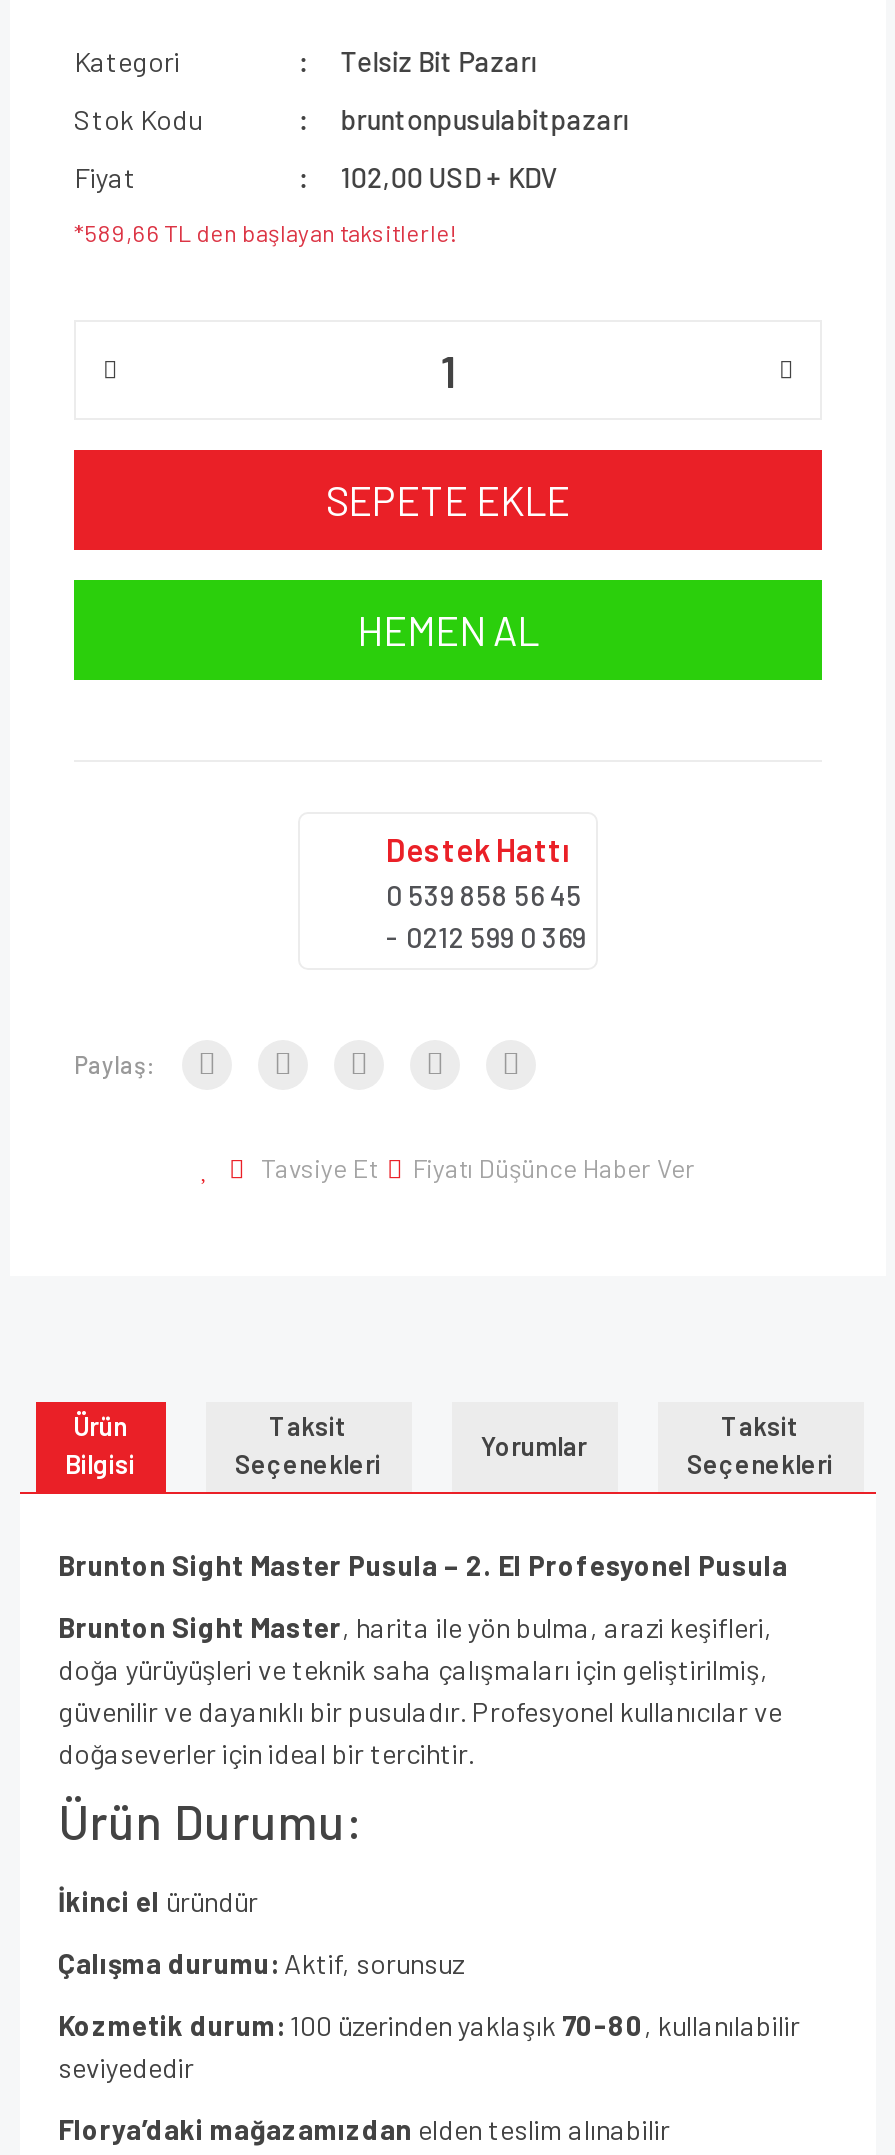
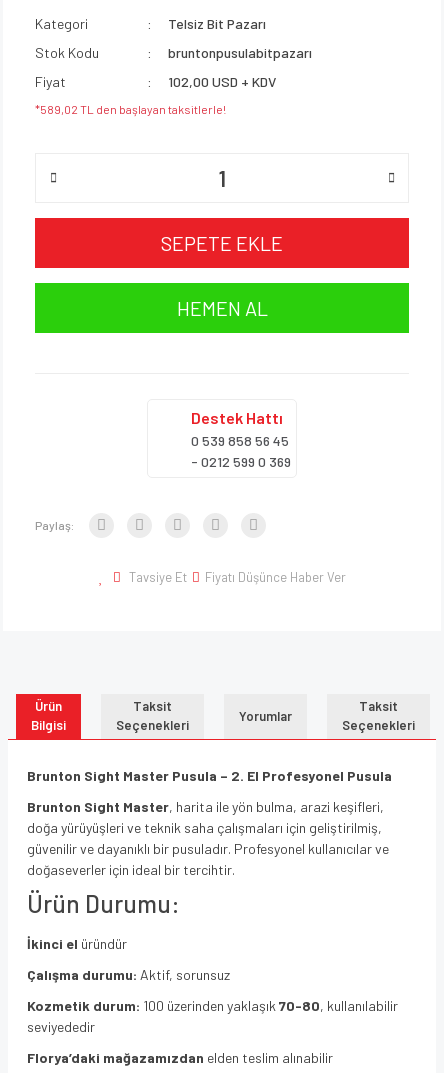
- *589,66 TL den başlayan taksitlerle!
+ *589,02 TL den başlayan taksitlerle!
